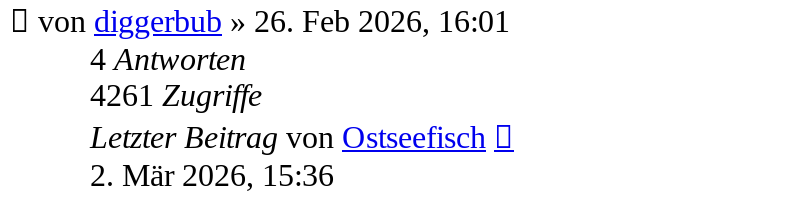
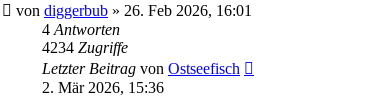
- 4261 Zugriffe
+ 4234 Zugriffe
